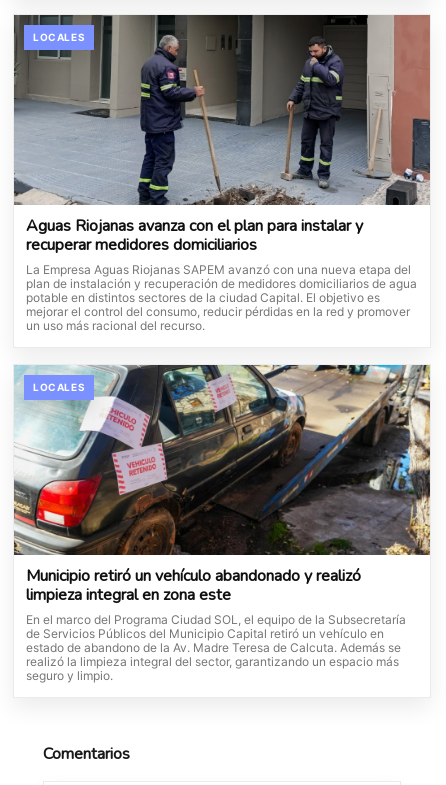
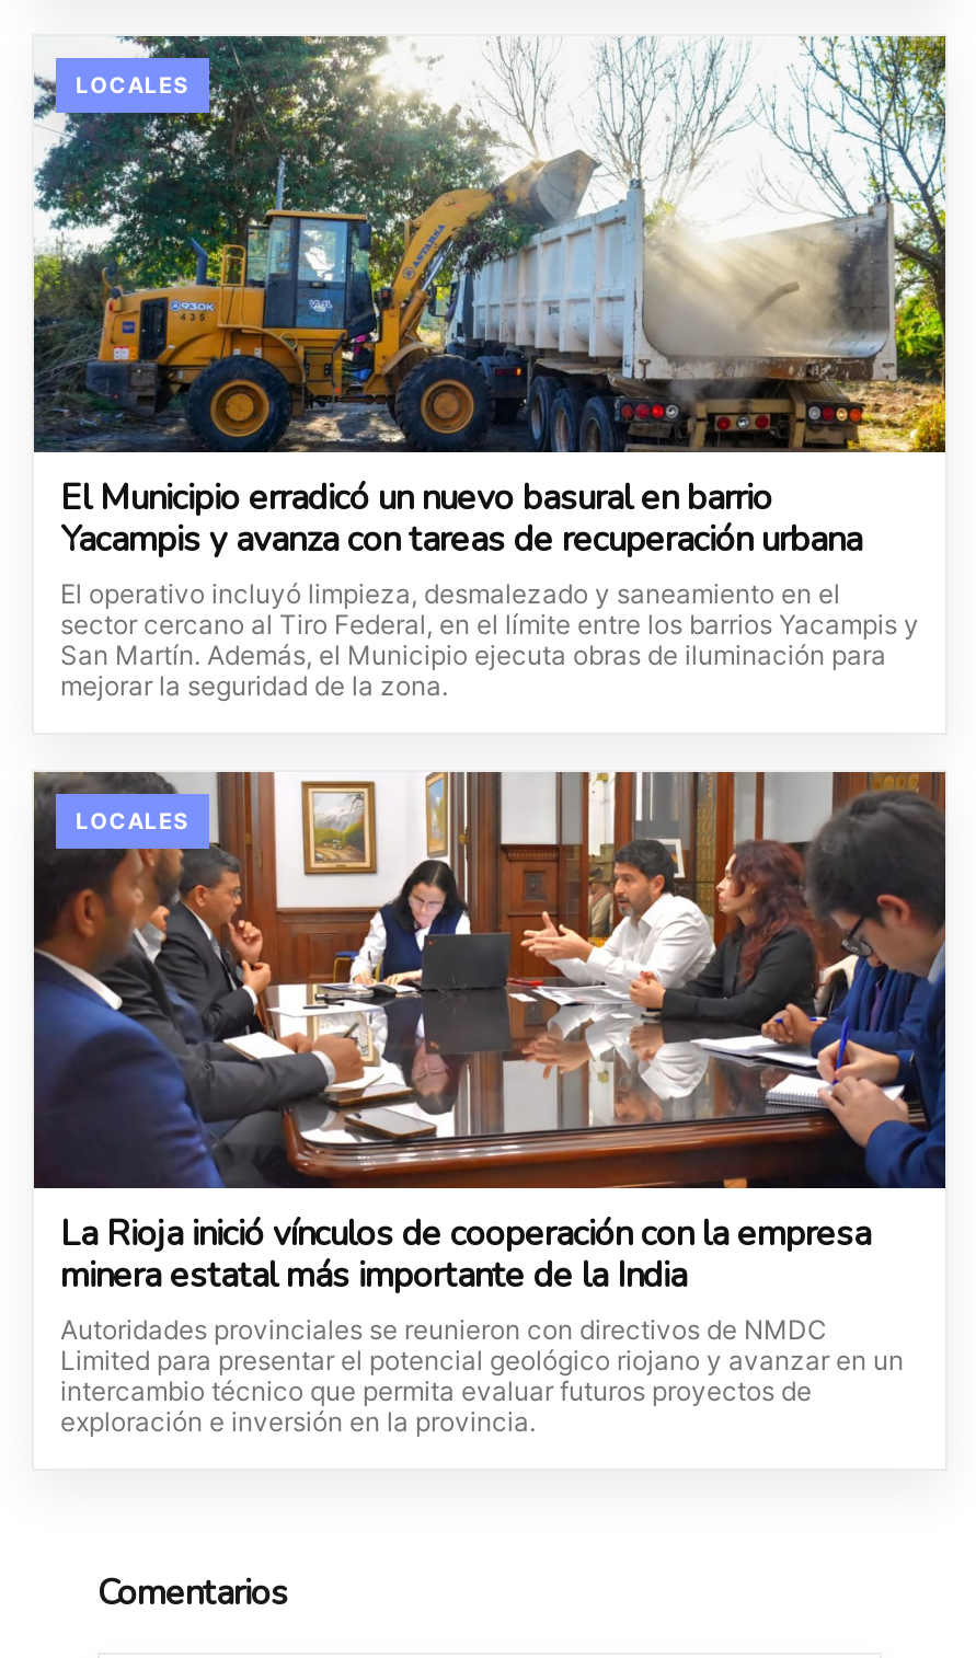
- [image]
- Aguas Riojanas avanza con el plan para instalar y
- recuperar medidores domiciliarios
- La Empresa Aguas Riojanas SAPEM avanzó con una nueva etapa del
- plan de instalación y recuperación de medidores domiciliarios de agua
- potable en distintos sectores de la ciudad Capital. El objetivo es
- mejorar el control del consumo, reducir pérdidas en la red y promover
- un uso más racional del recurso.
+ [image]
+ El Municipio erradicó un nuevo basural en barrio
+ Yacampis y avanza con tareas de recuperación urbana
+ El operativo incluyó limpieza, desmalezado y saneamiento en el
+ sector cercano al Tiro Federal, en el límite entre los barrios Yacampis y
+ San Martín. Además, el Municipio ejecuta obras de iluminación para
+ mejorar la seguridad de la zona.

- [image]
- Municipio retiró un vehículo abandonado y realizó
- limpieza integral en zona este
- En el marco del Programa Ciudad SOL, el equipo de la Subsecretaría
- de Servicios Públicos del Municipio Capital retiró un vehículo en
- estado de abandono de la Av. Madre Teresa de Calcuta. Además se
- realizó la limpieza integral del sector, garantizando un espacio más
- seguro y limpio.
+ [image]
+ La Rioja inició vínculos de cooperación con la empresa
+ minera estatal más importante de la India
+ Autoridades provinciales se reunieron con directivos de NMDC
+ Limited para presentar el potencial geológico riojano y avanzar en un
+ intercambio técnico que permita evaluar futuros proyectos de
+ exploración e inversión en la provincia.
